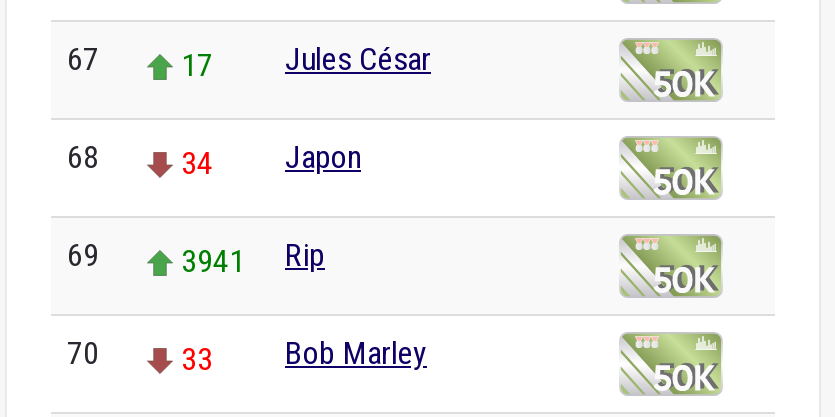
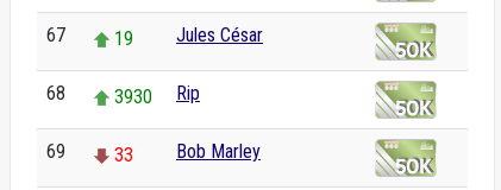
- 67 17 Jules César
+ 67 19 Jules César

- 34
- Japon
- 69
- 3941
+ 3930

- 70 33 Bob Marley
+ 69 33 Bob Marley
